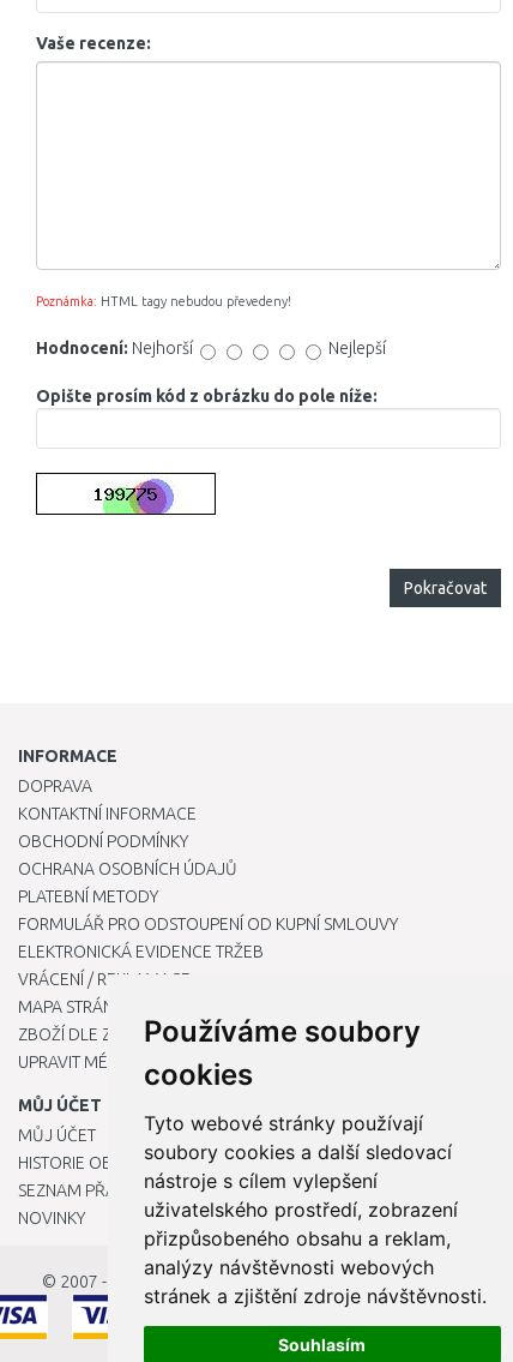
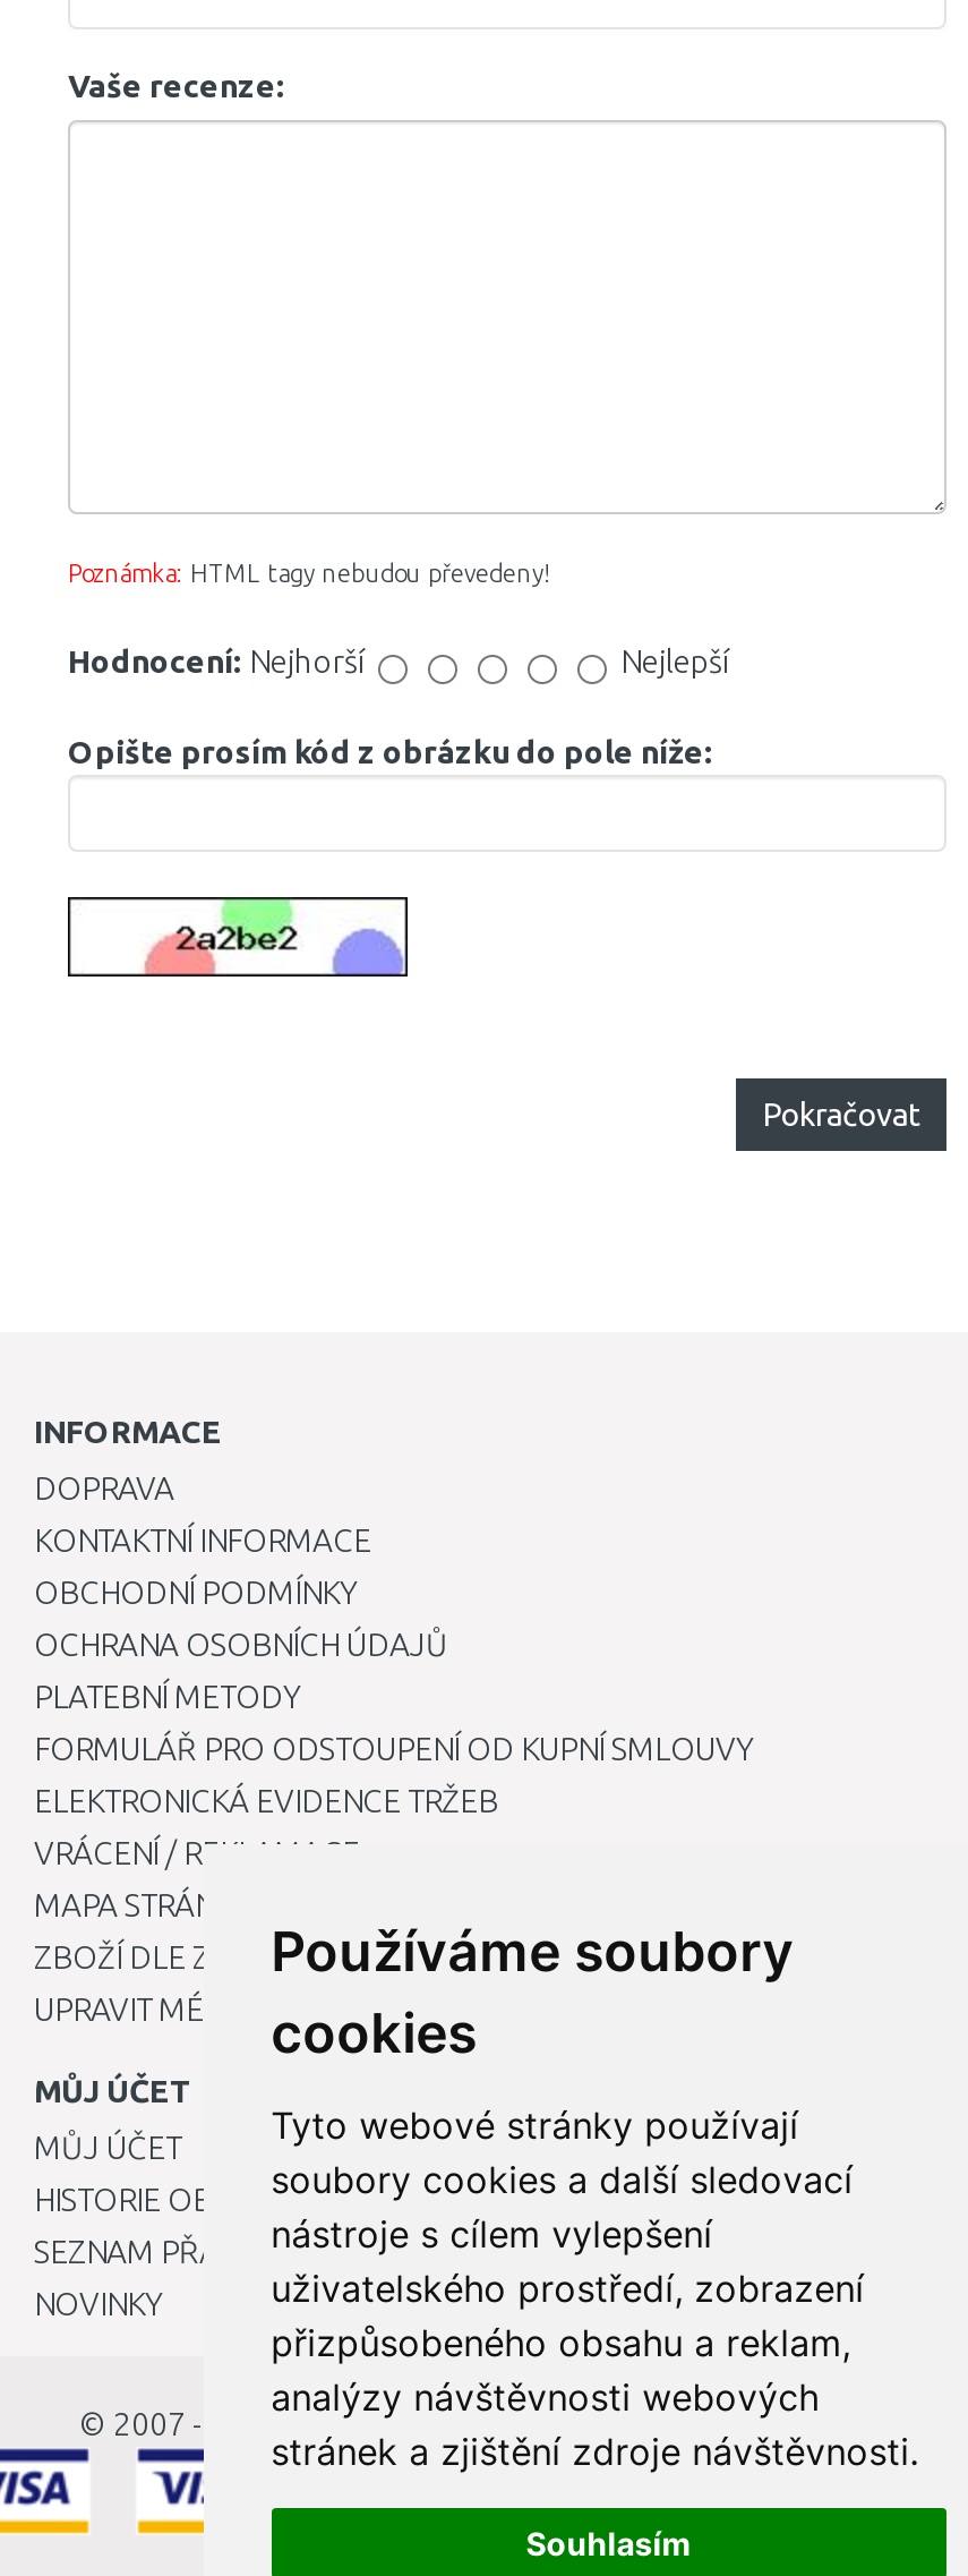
- [image]
+ [image]
